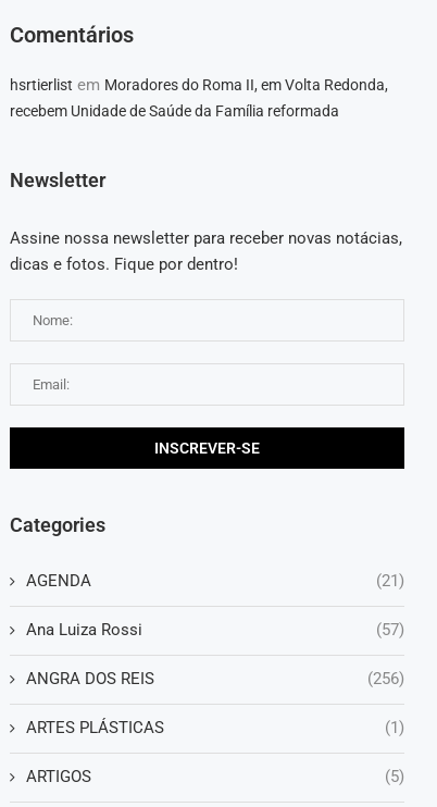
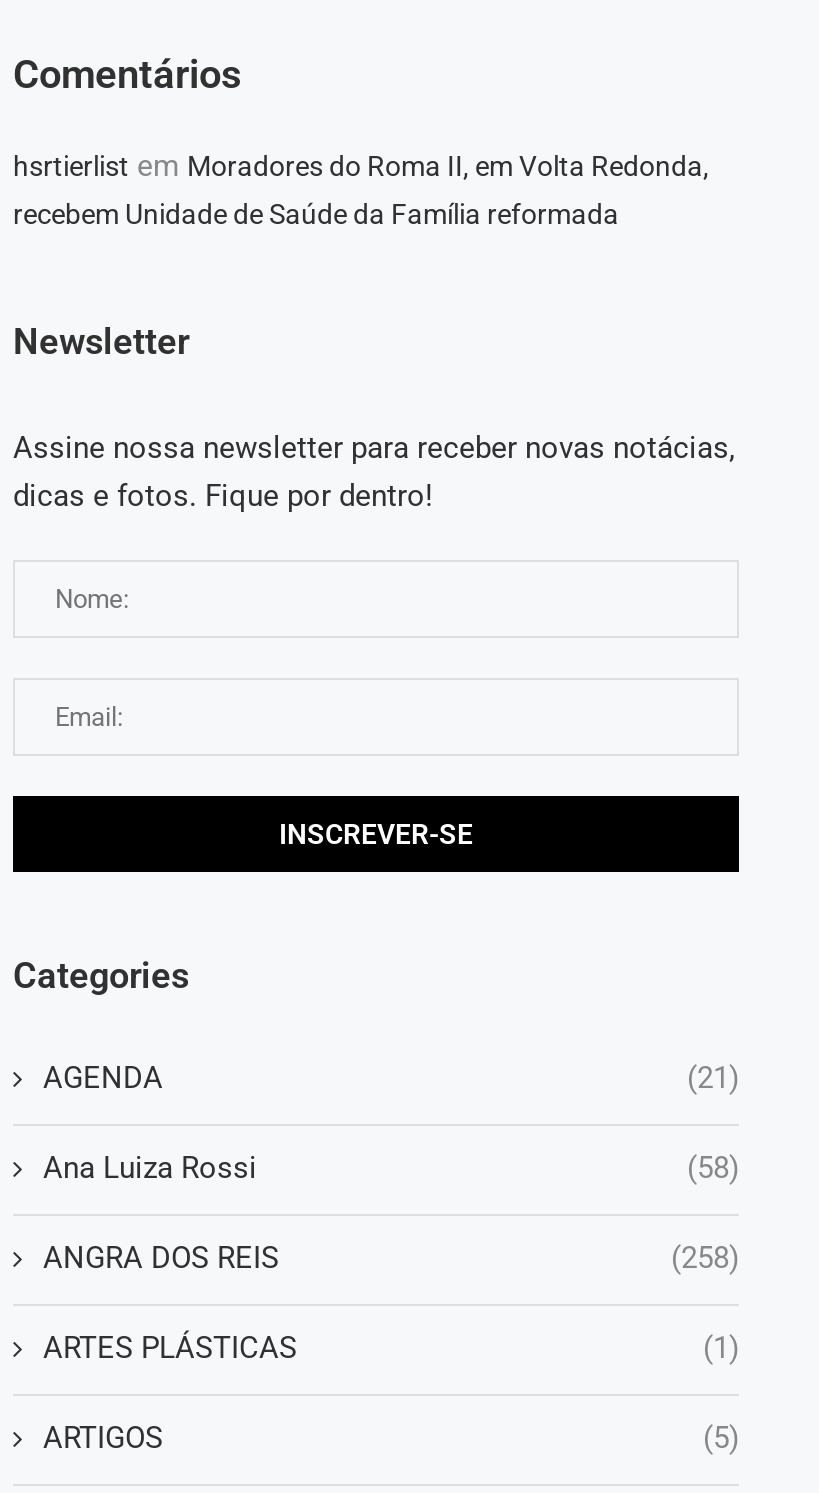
- (57)
+ (58)

- (256)
+ (258)
